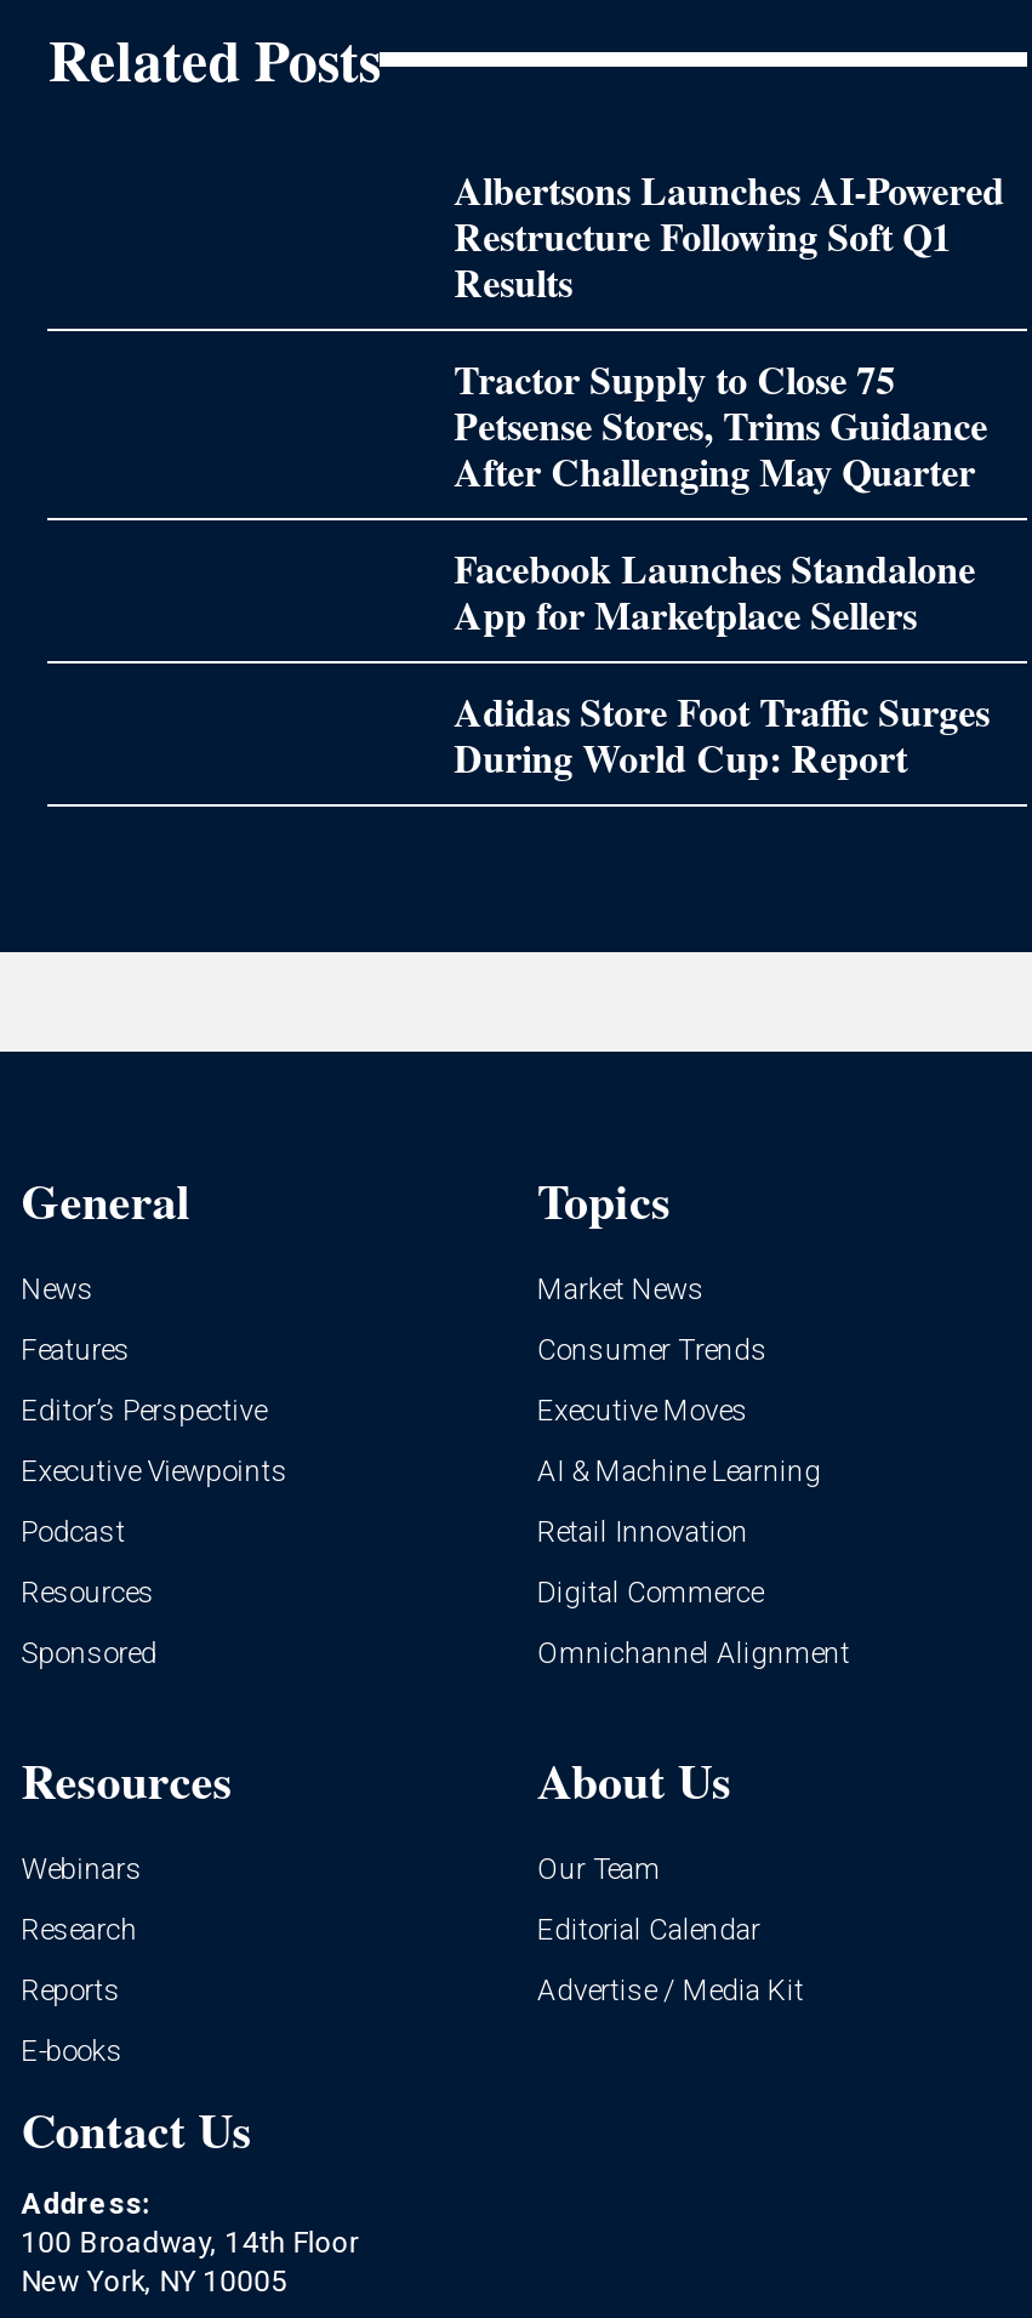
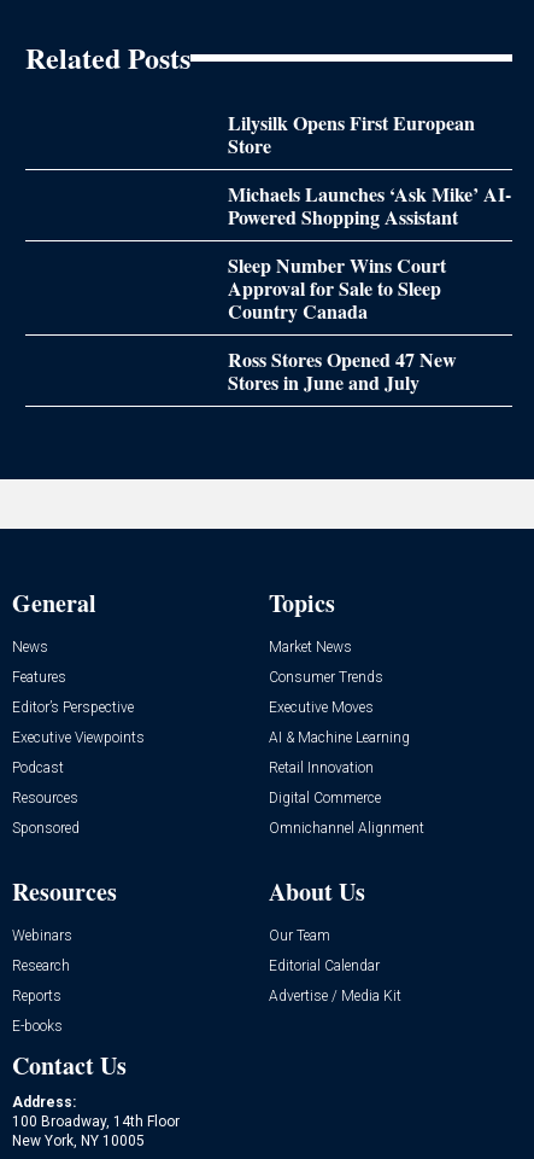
- Albertsons Launches AI-Powered
- Restructure Following Soft Q1
- Results
+ Lilysilk Opens First European
+ Store

- Tractor Supply to Close 75
- Petsense Stores, Trims Guidance
- After Challenging May Quarter
+ Michaels Launches ‘Ask Mike’ AI-
+ Powered Shopping Assistant

- Facebook Launches Standalone
- App for Marketplace Sellers
+ Sleep Number Wins Court
+ Approval for Sale to Sleep
+ Country Canada

- Adidas Store Foot Traffic Surges
- During World Cup: Report
+ Ross Stores Opened 47 New
+ Stores in June and July
